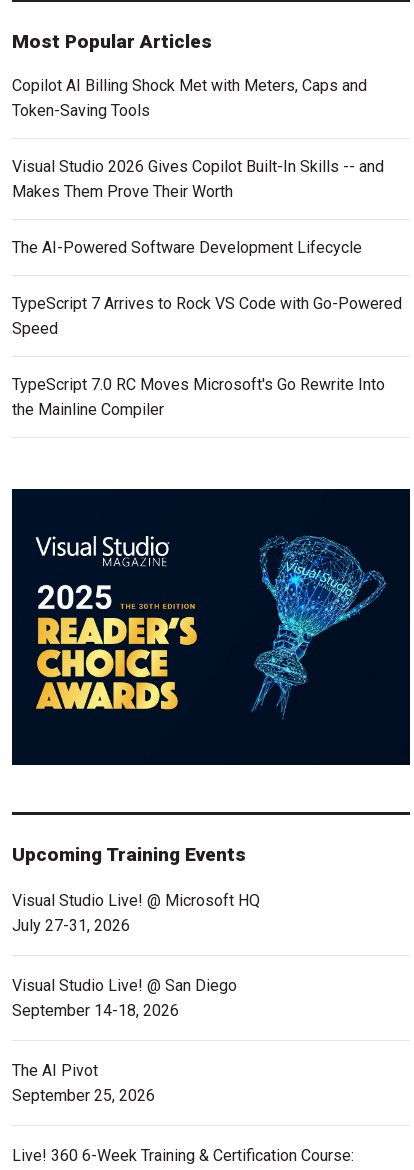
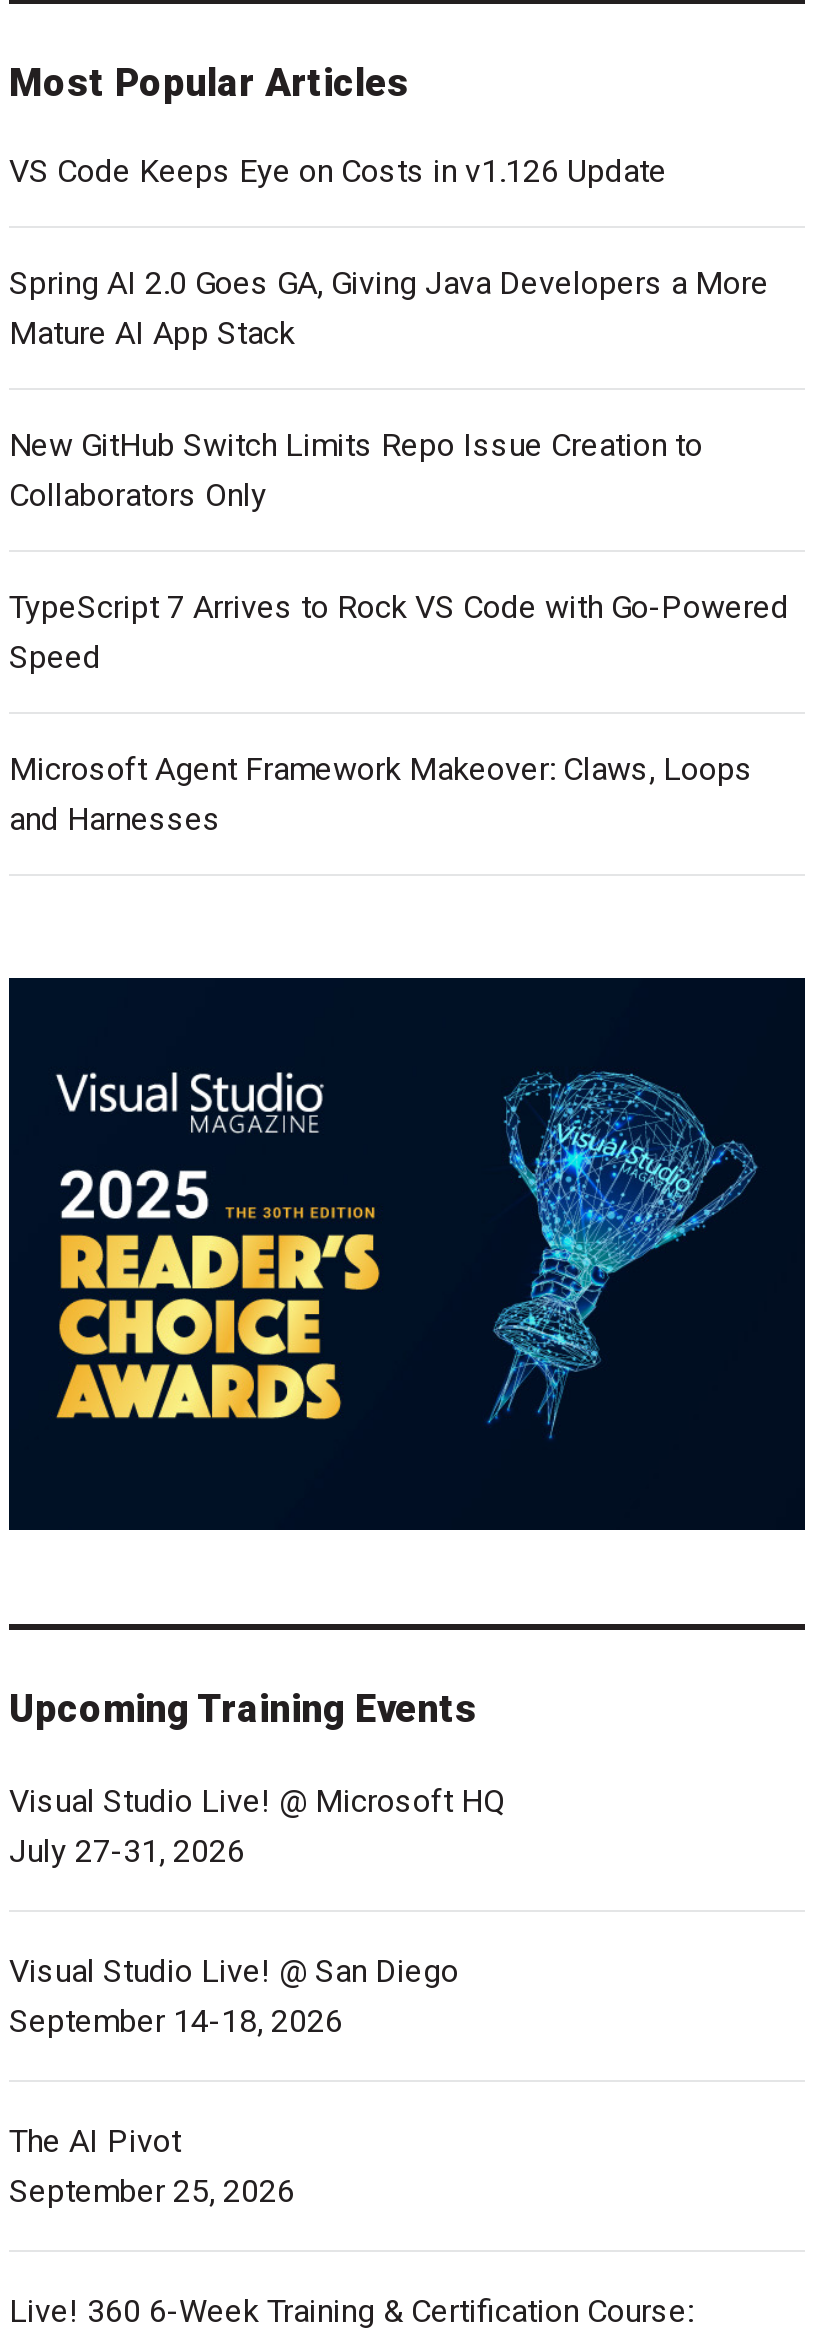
- Copilot AI Billing Shock Met with Meters, Caps and
- Token-Saving Tools
+ VS Code Keeps Eye on Costs in v1.126 Update

- Visual Studio 2026 Gives Copilot Built-In Skills -- and
- Makes Them Prove Their Worth
+ Spring AI 2.0 Goes GA, Giving Java Developers a More
+ Mature AI App Stack

- The AI-Powered Software Development Lifecycle
+ New GitHub Switch Limits Repo Issue Creation to
+ Collaborators Only

- TypeScript 7.0 RC Moves Microsoft's Go Rewrite Into
- the Mainline Compiler
+ Microsoft Agent Framework Makeover: Claws, Loops
+ and Harnesses
